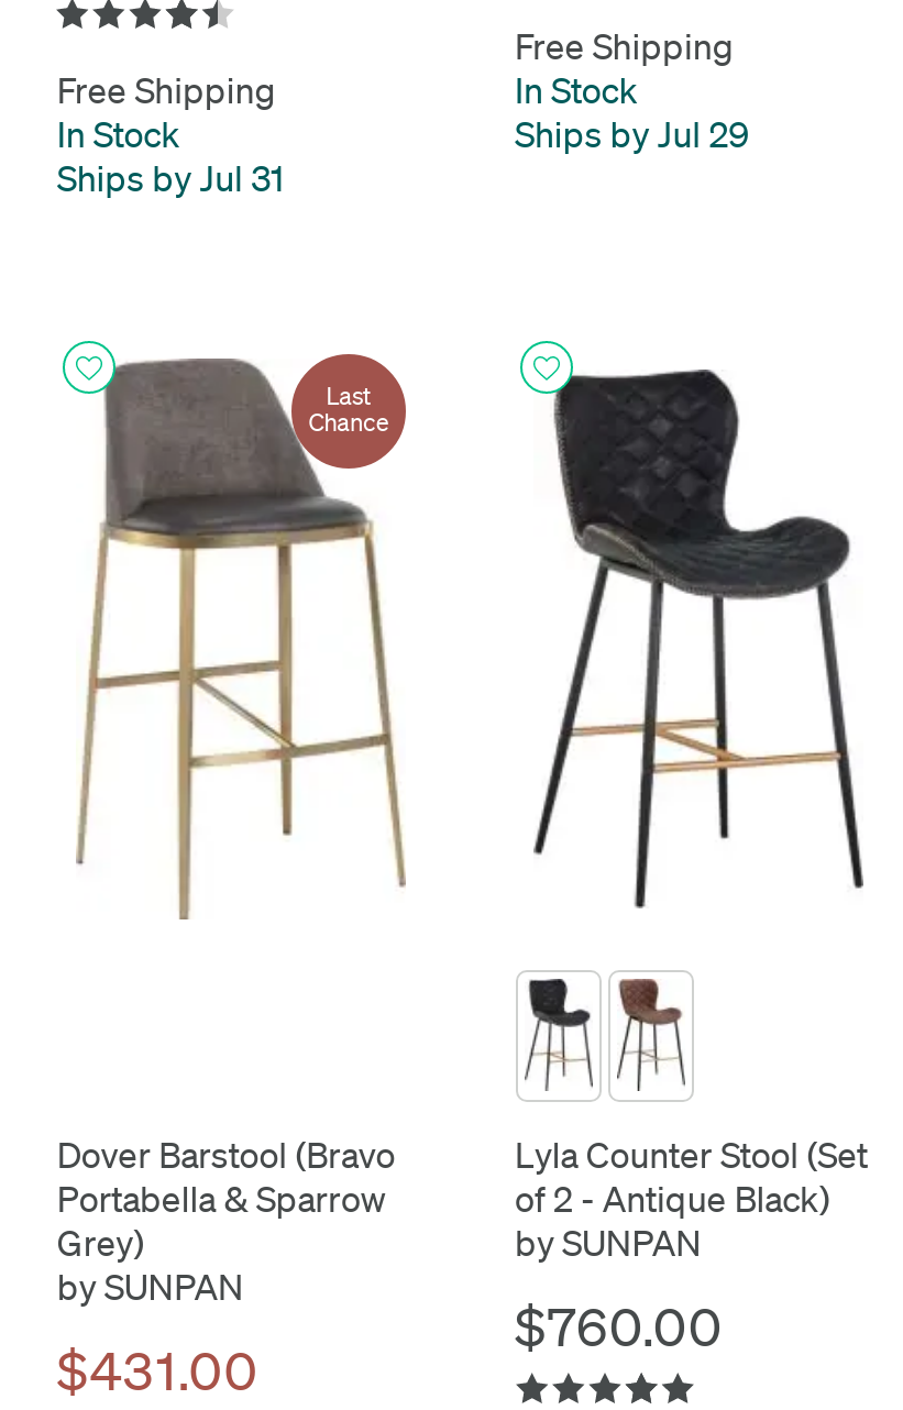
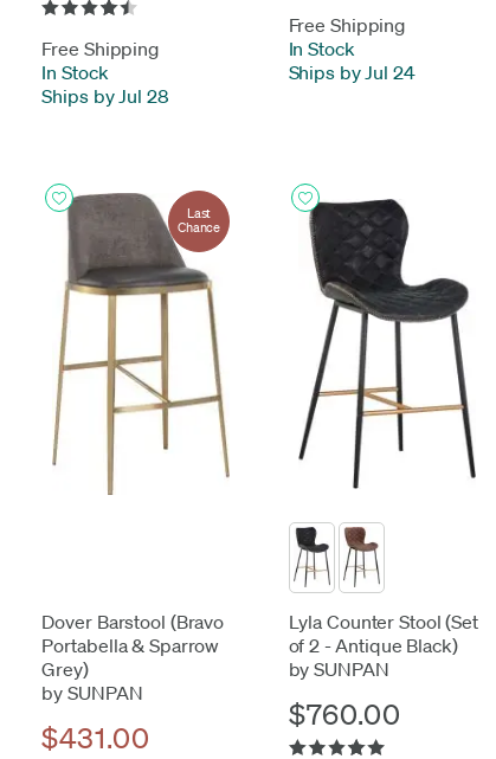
- Ships by Jul 29
+ Ships by Jul 24

- Ships by Jul 31
+ Ships by Jul 28
